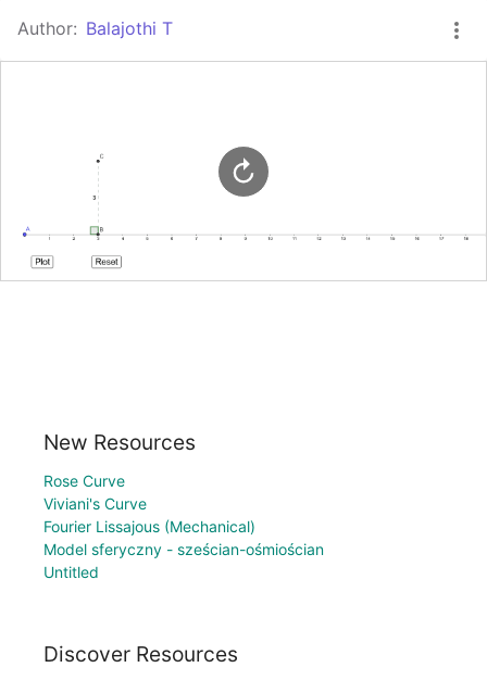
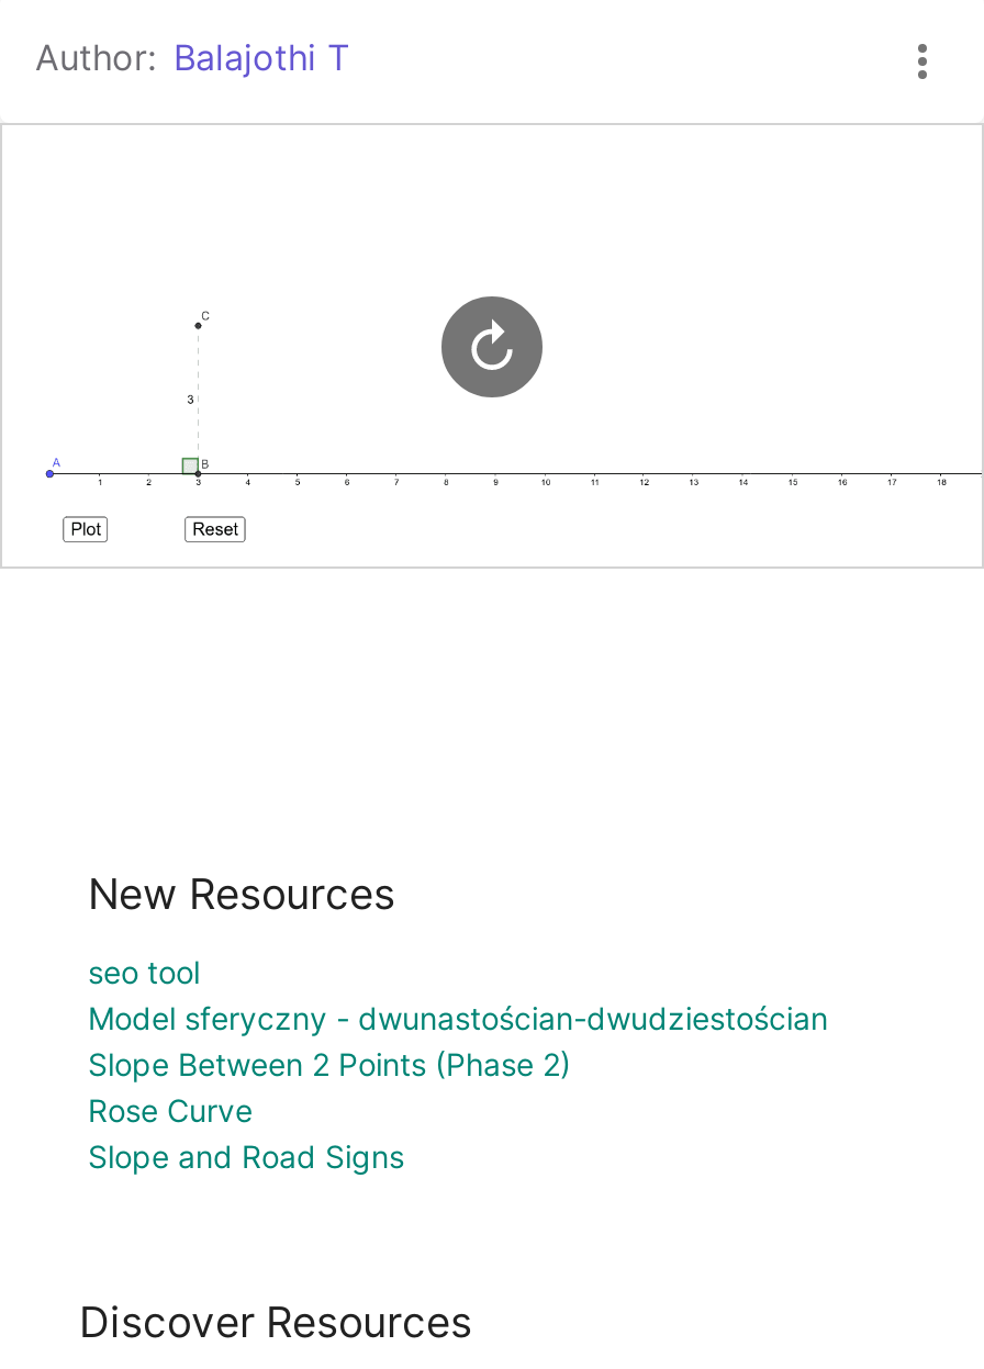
+ seo tool
+ Model sferyczny - dwunastościan-dwudziestościan
+ Slope Between 2 Points (Phase 2)

moved down: Rose Curve

- Viviani's Curve
- Fourier Lissajous (Mechanical)
- Model sferyczny - sześcian-ośmiościan
- Untitled
+ Slope and Road Signs
